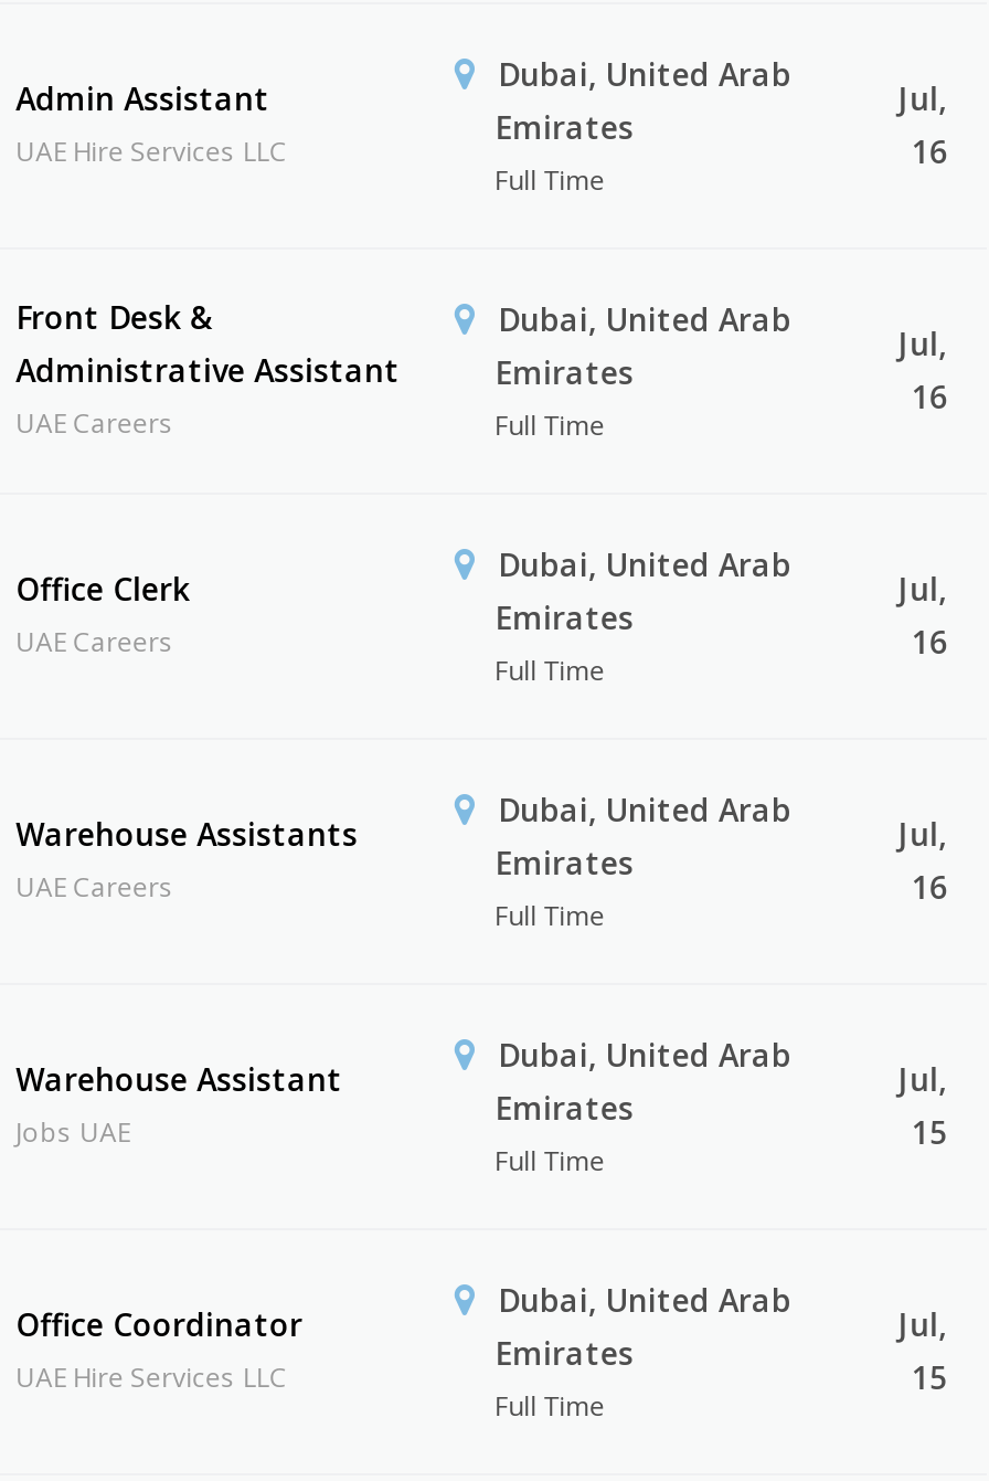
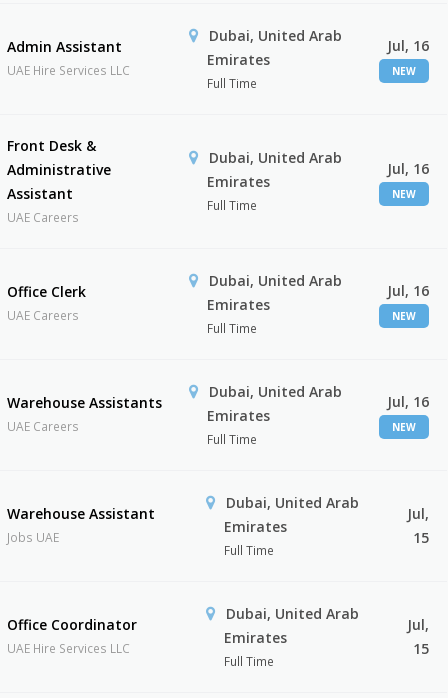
- Jul,
- 16
+ Jul, 16
+ NEW

- Jul,
- 16
+ Jul, 16
+ NEW

- Jul,
- 16
+ Jul, 16
+ NEW

- Jul,
- 16
+ Jul, 16
+ NEW
